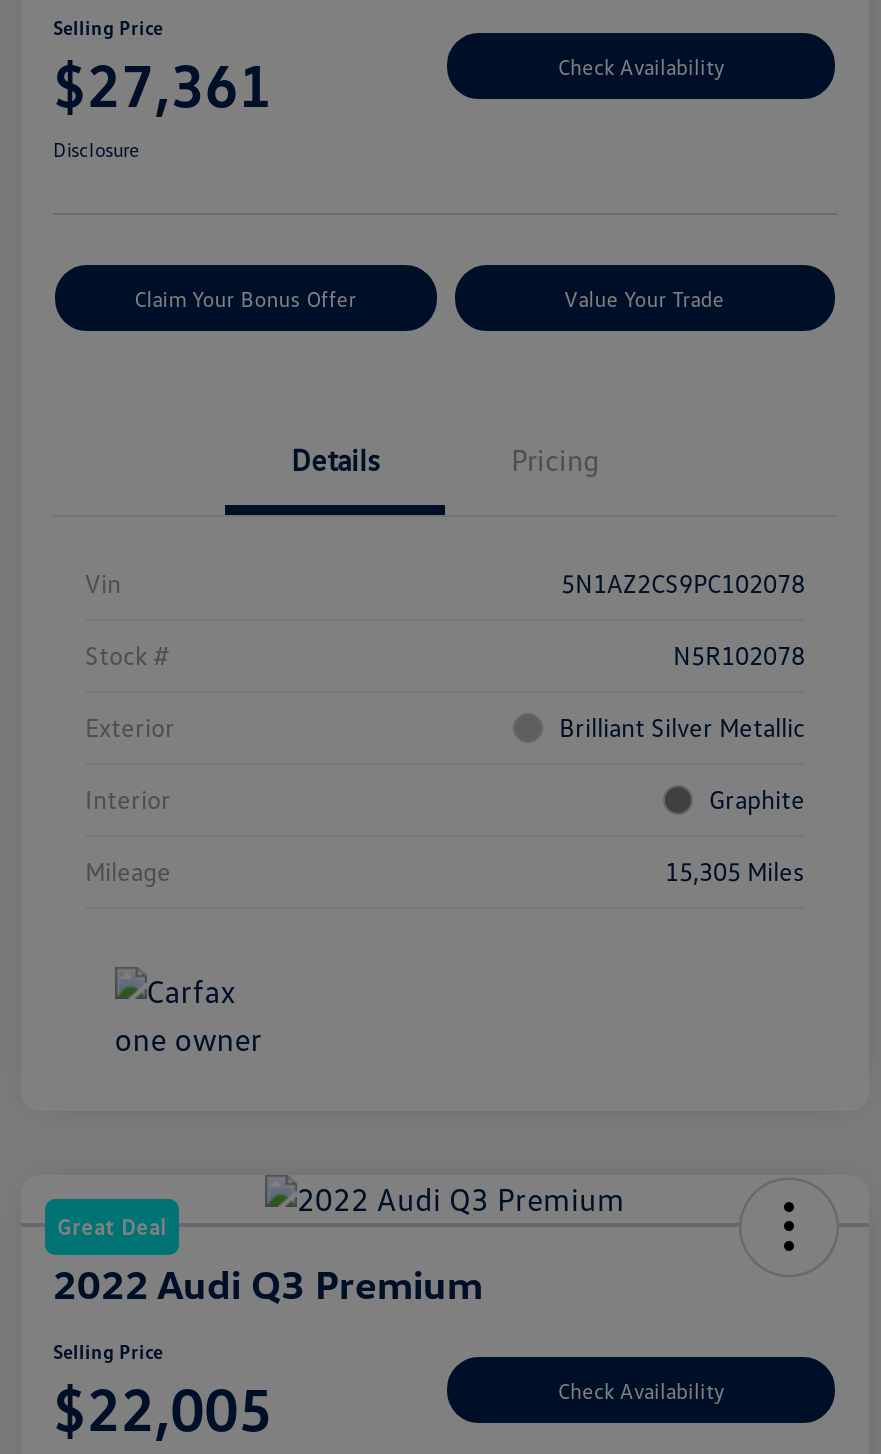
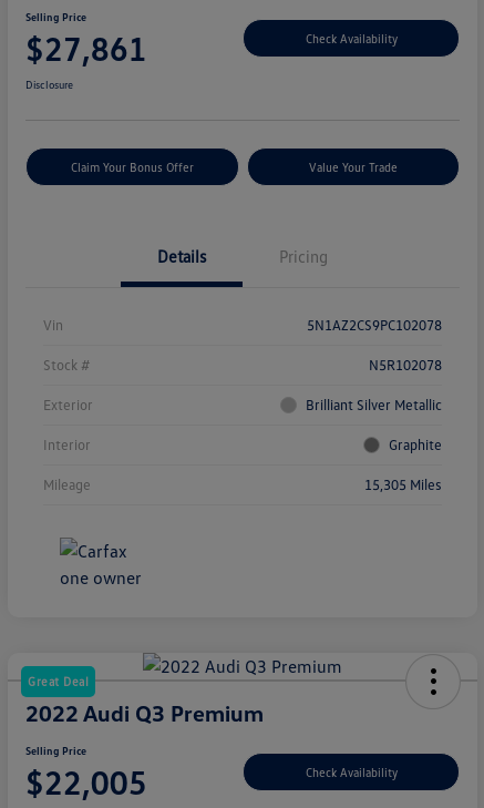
- $27,361
+ $27,861
